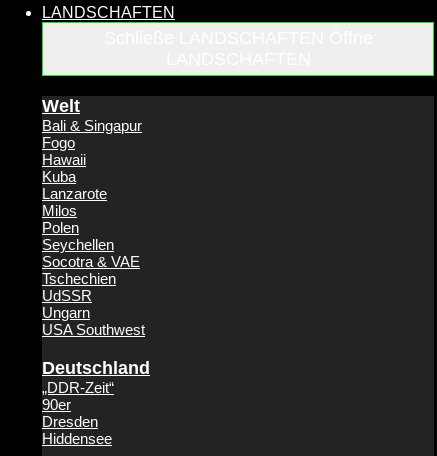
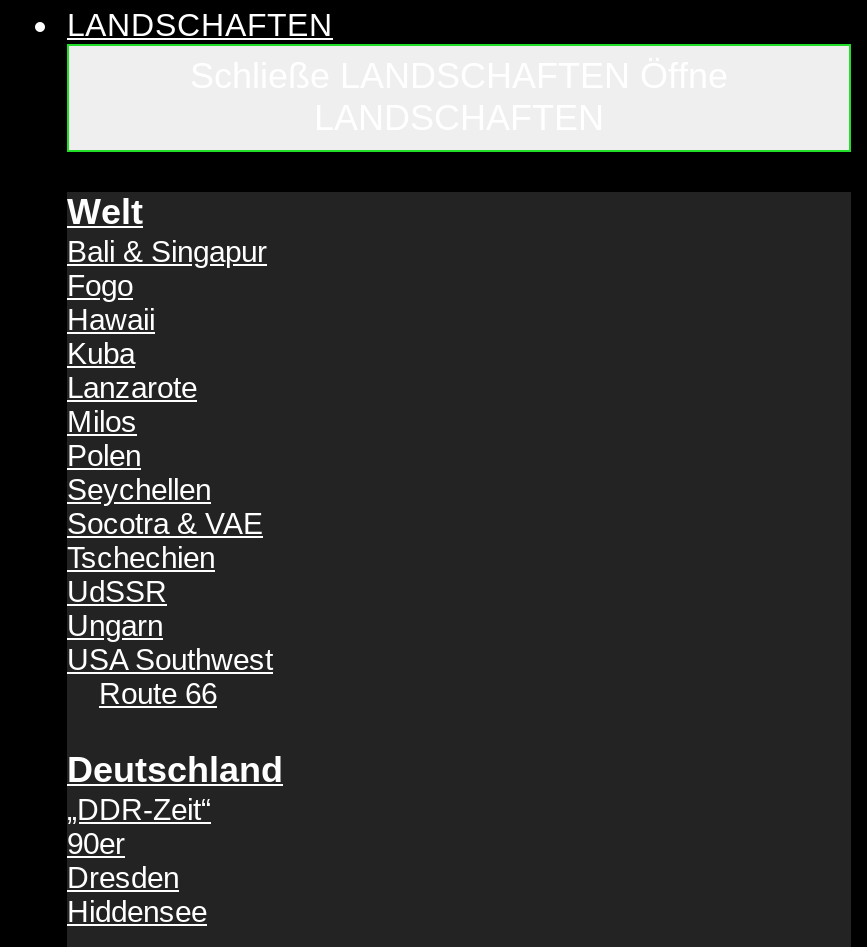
+ Route 66
